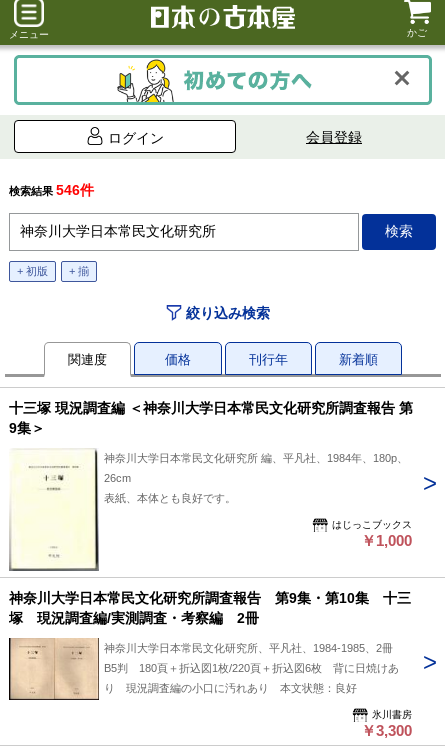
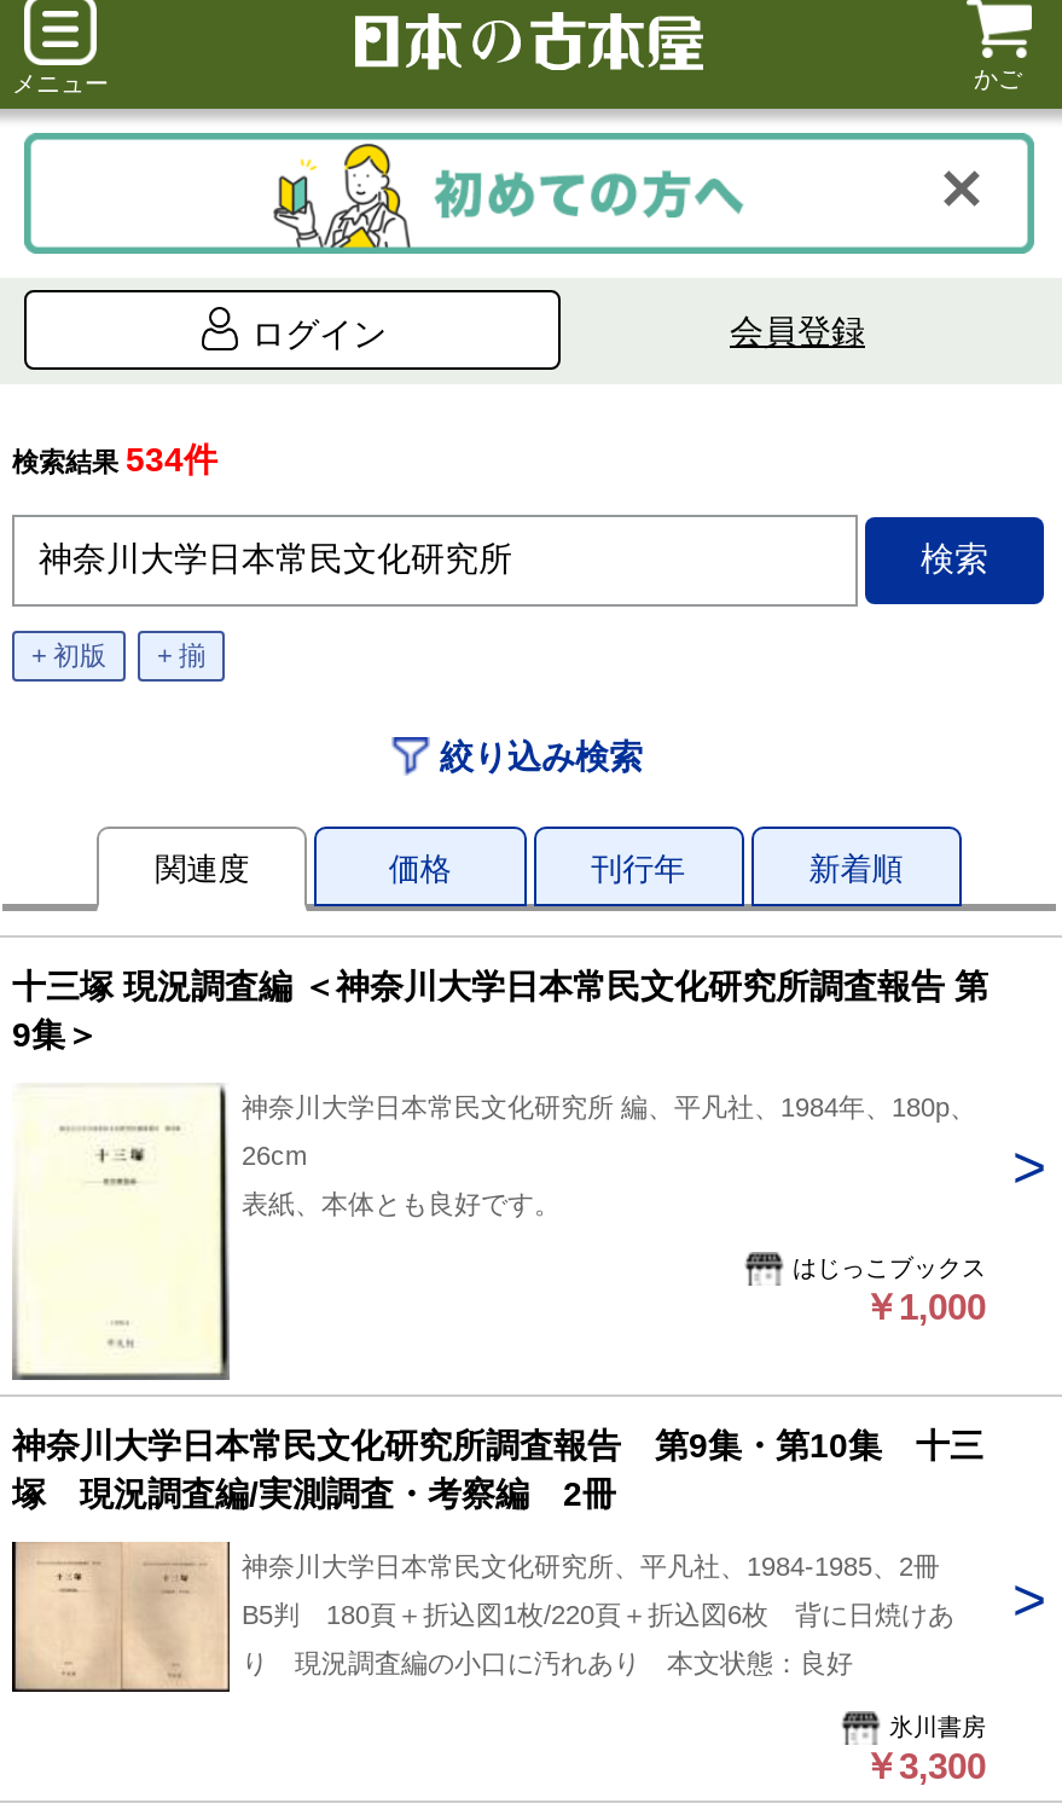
- 検索結果546件
+ 検索結果534件
